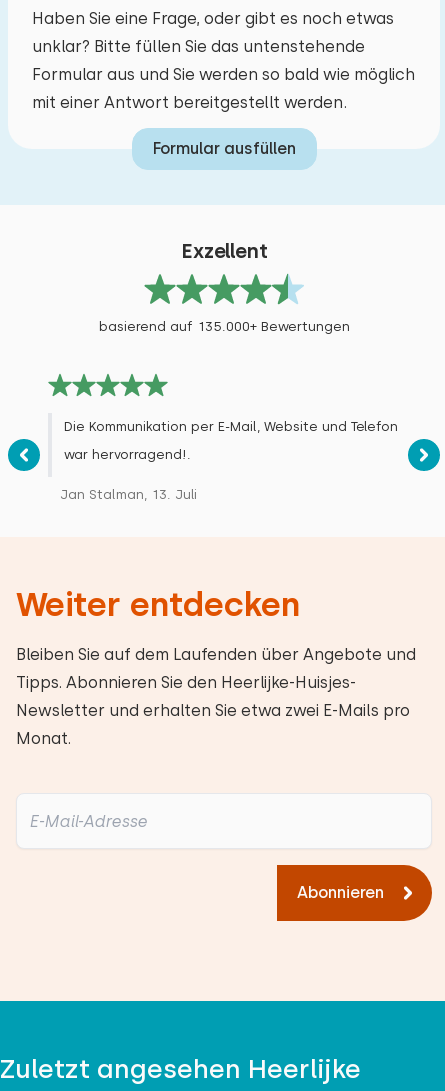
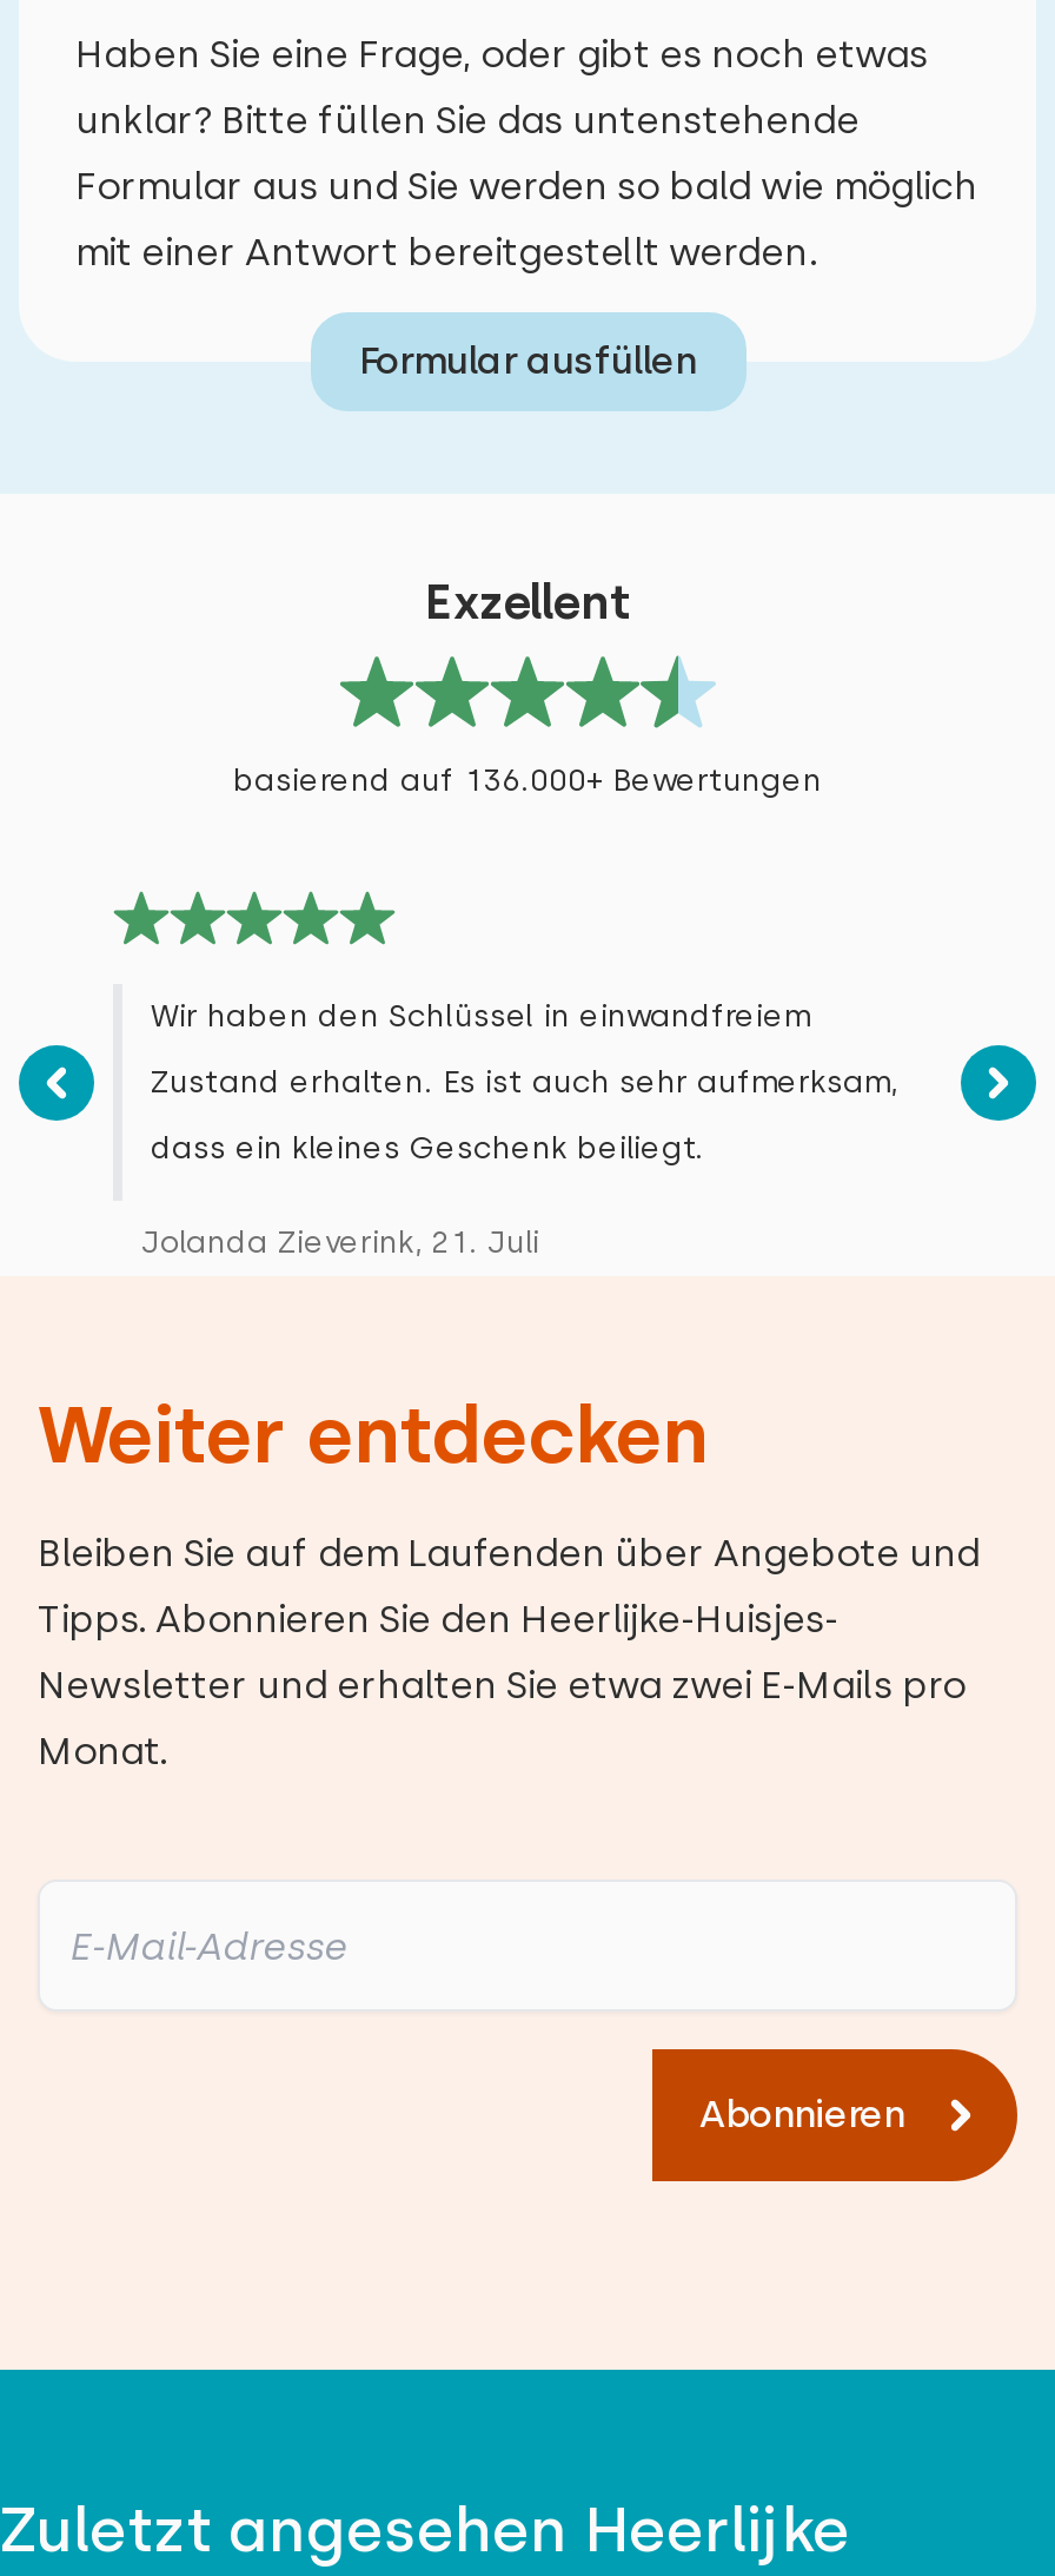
- basierend auf 135.000+ Bewertungen
+ basierend auf 136.000+ Bewertungen

- Die Kommunikation per E-Mail, Website und Telefon
- war hervorragend!.
- Jan Stalman, 13. Juli
+ Wir haben den Schlüssel in einwandfreiem
+ Zustand erhalten. Es ist auch sehr aufmerksam,
+ dass ein kleines Geschenk beiliegt.
+ Jolanda Zieverink, 21. Juli
